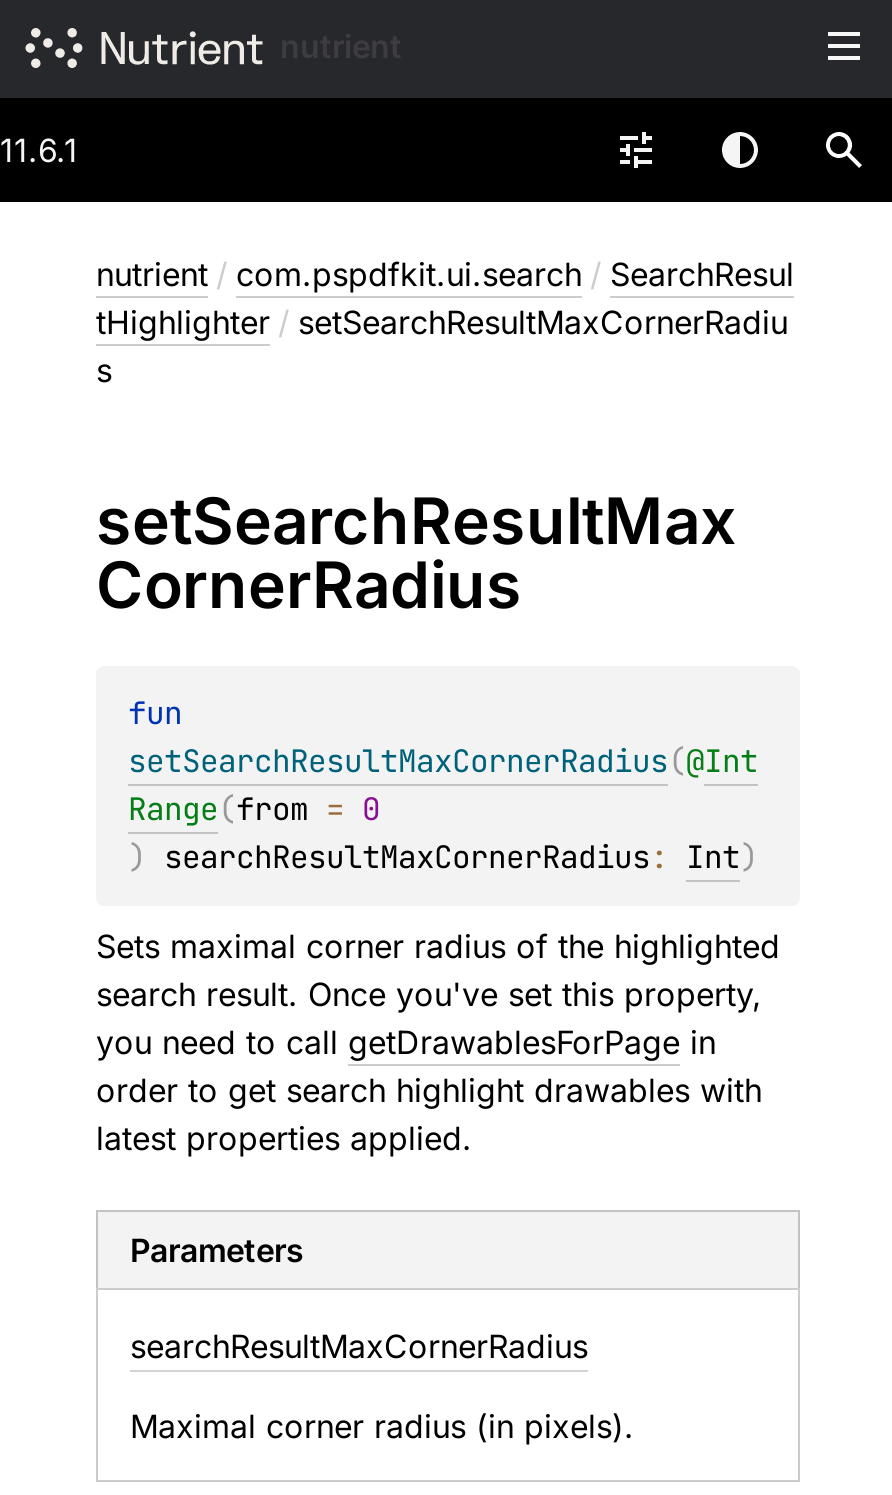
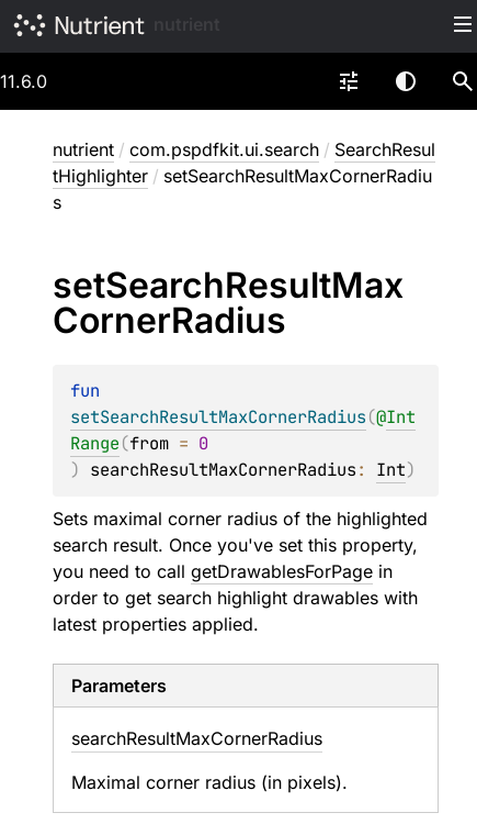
- 11.6.1
+ 11.6.0
